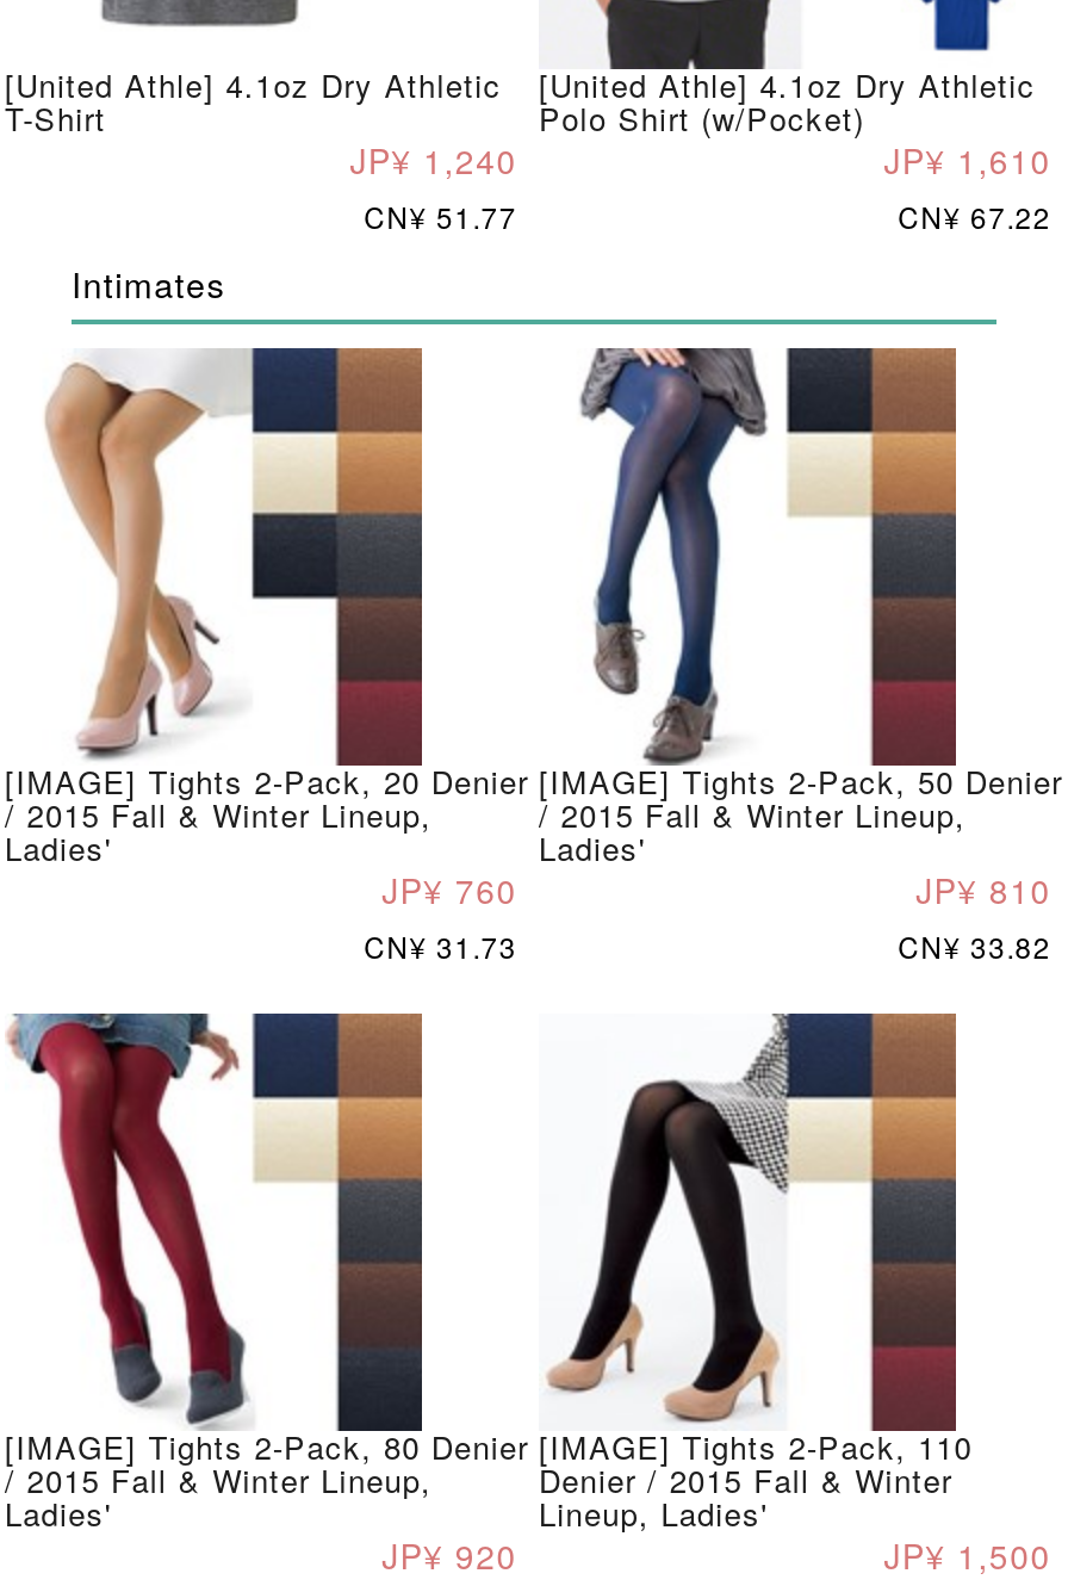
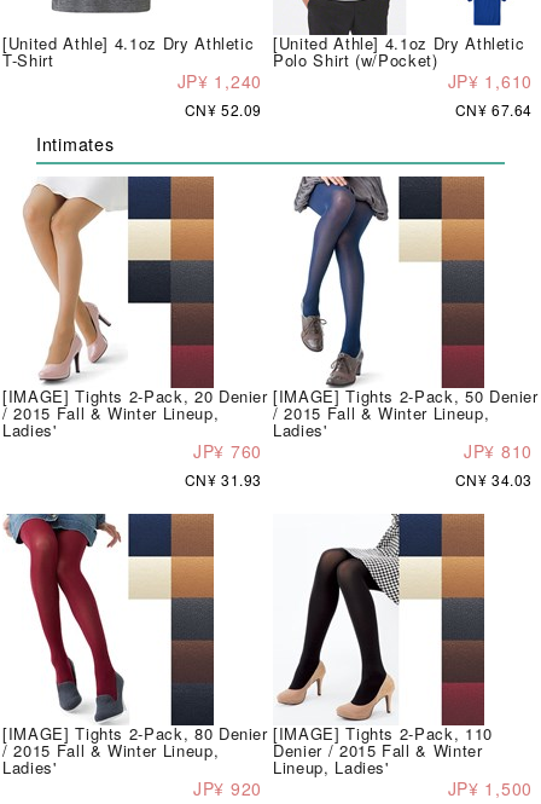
- CN¥ 51.77
+ CN¥ 52.09

- CN¥ 67.22
+ CN¥ 67.64

- CN¥ 31.73
+ CN¥ 31.93

- CN¥ 33.82
+ CN¥ 34.03
